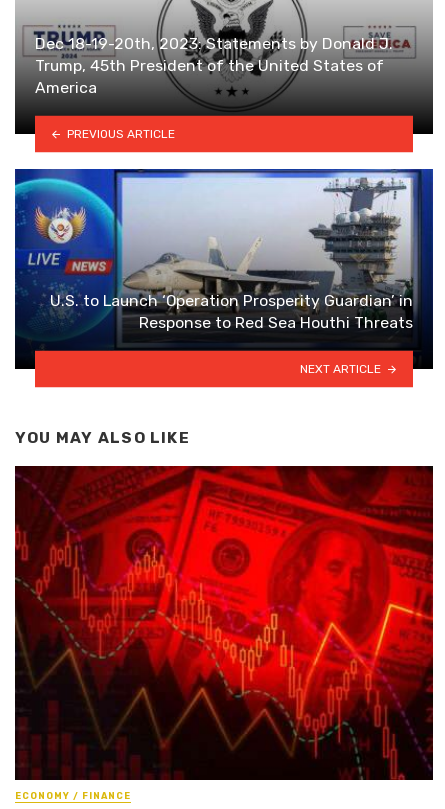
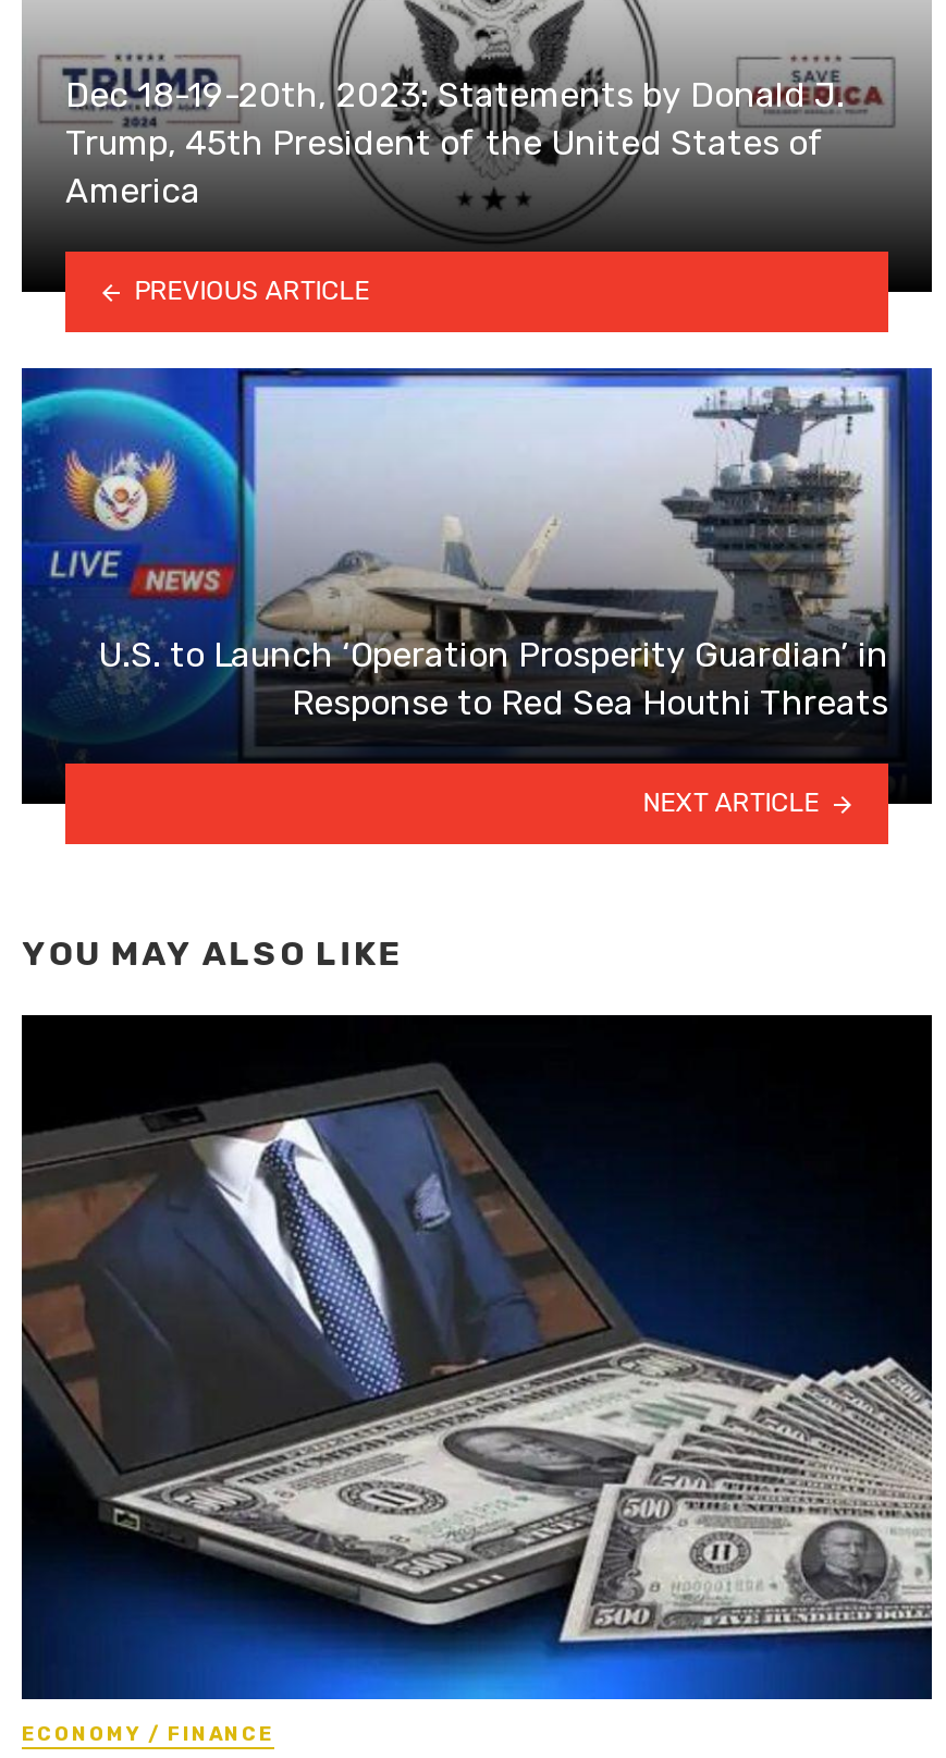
- [image]
+ [image]
